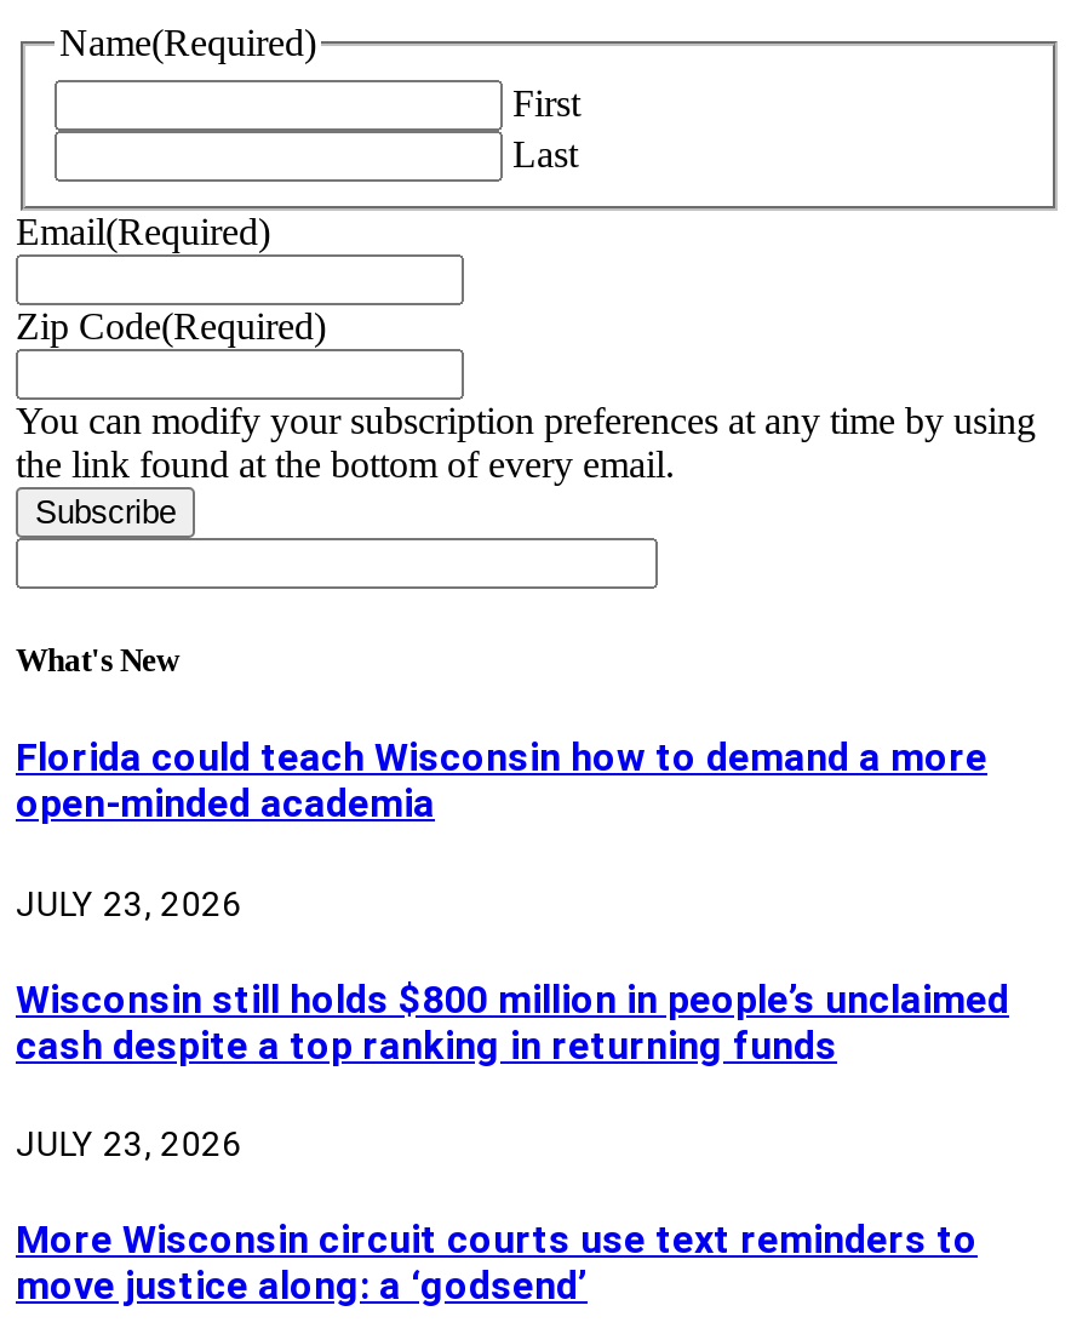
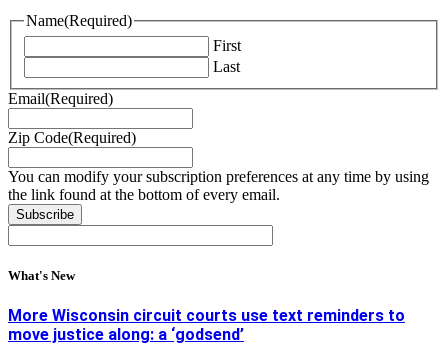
- Florida could teach Wisconsin how to demand a more
- open-minded academia
- JULY 23, 2026
- Wisconsin still holds $800 million in people’s unclaimed
- cash despite a top ranking in returning funds
- JULY 23, 2026
